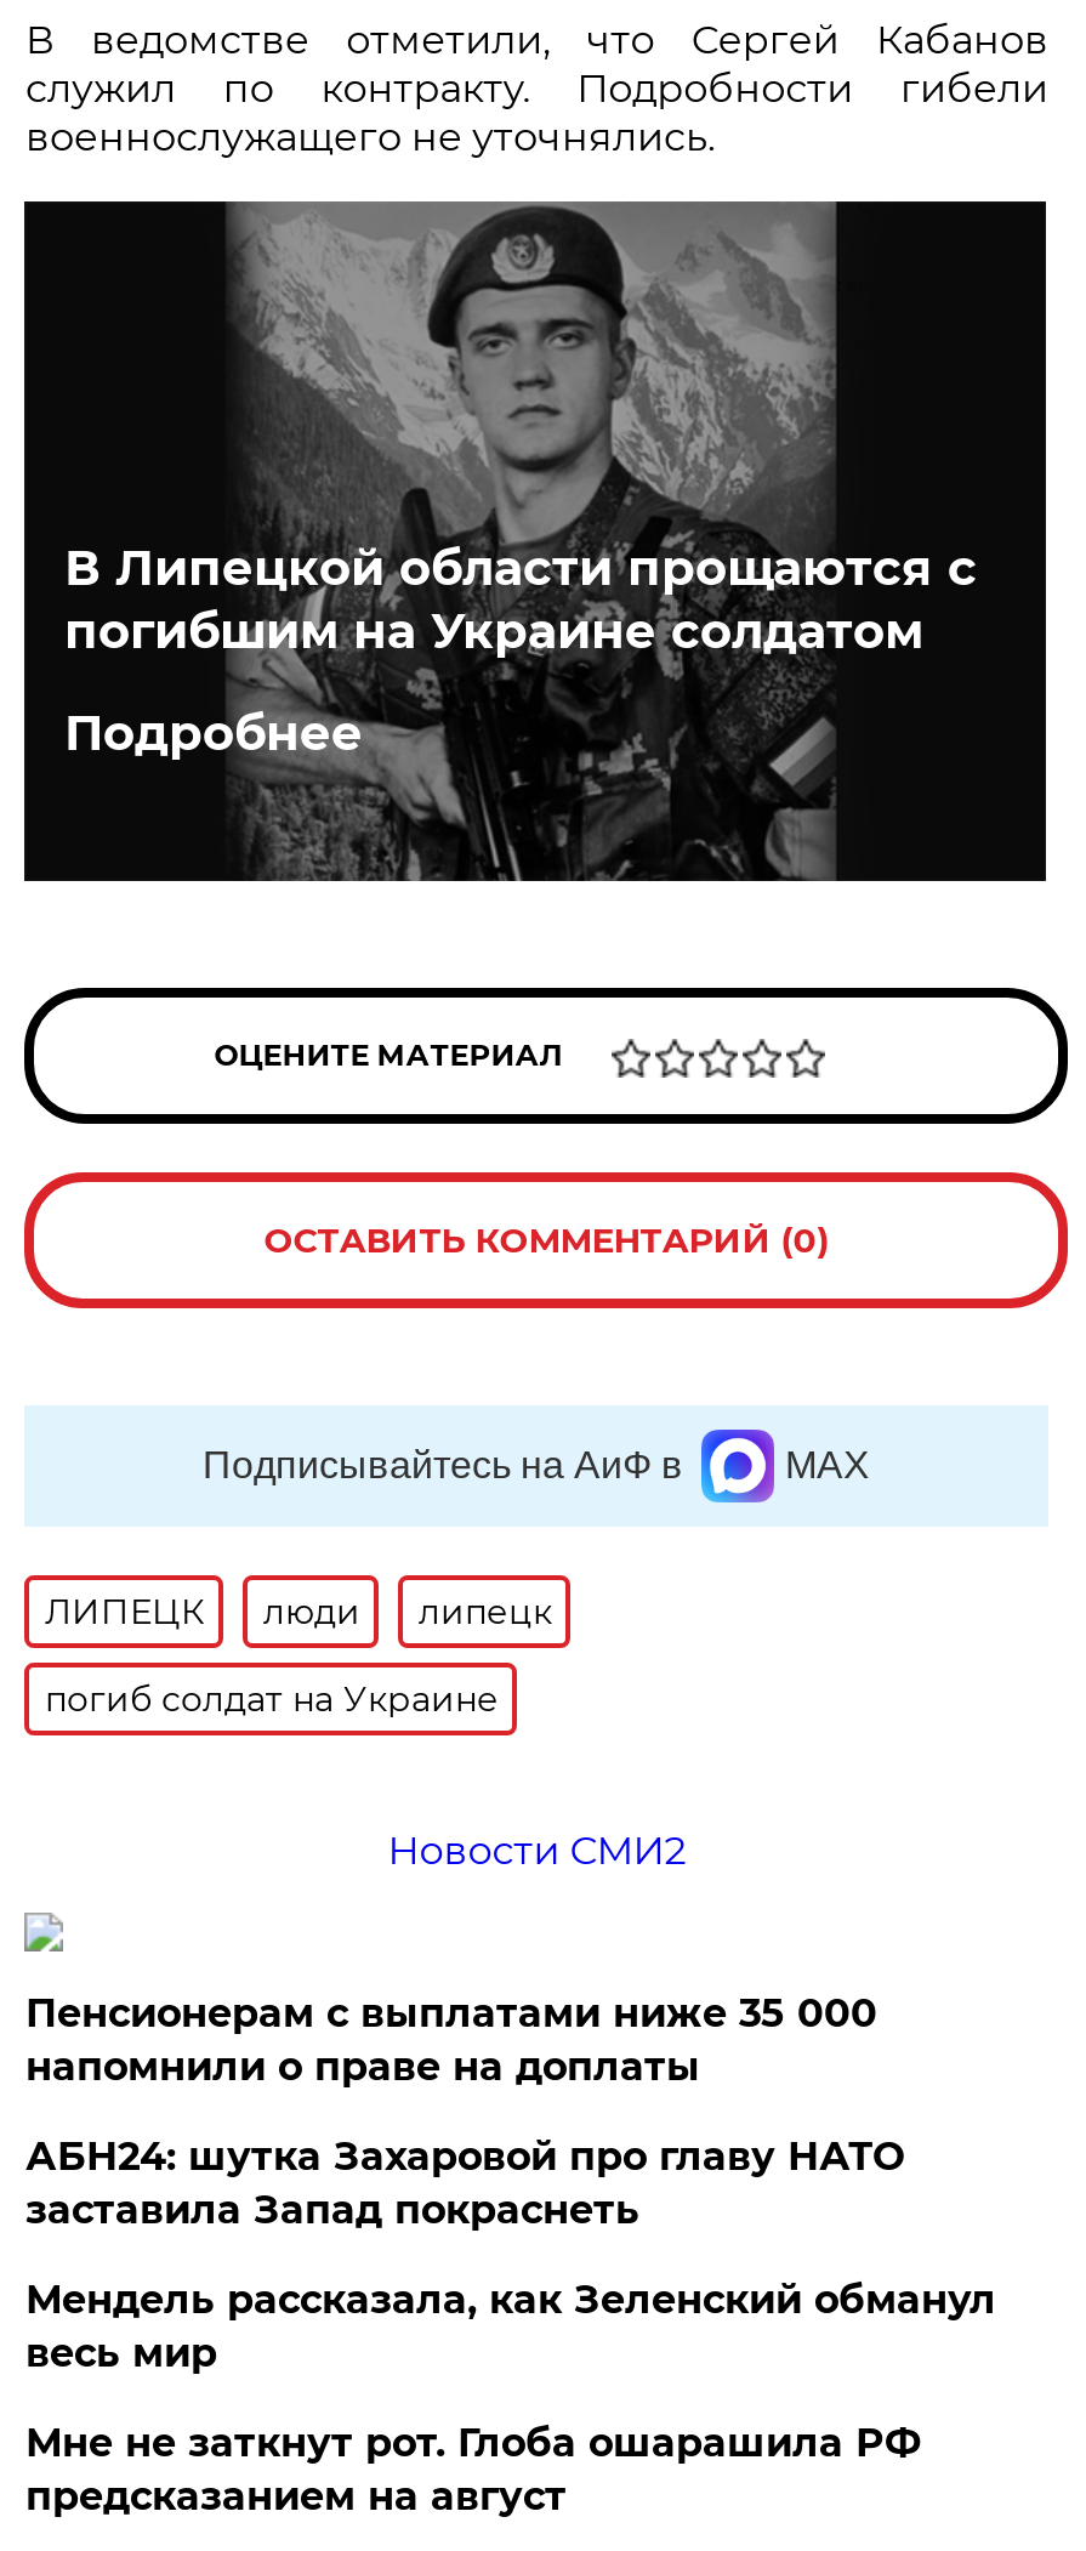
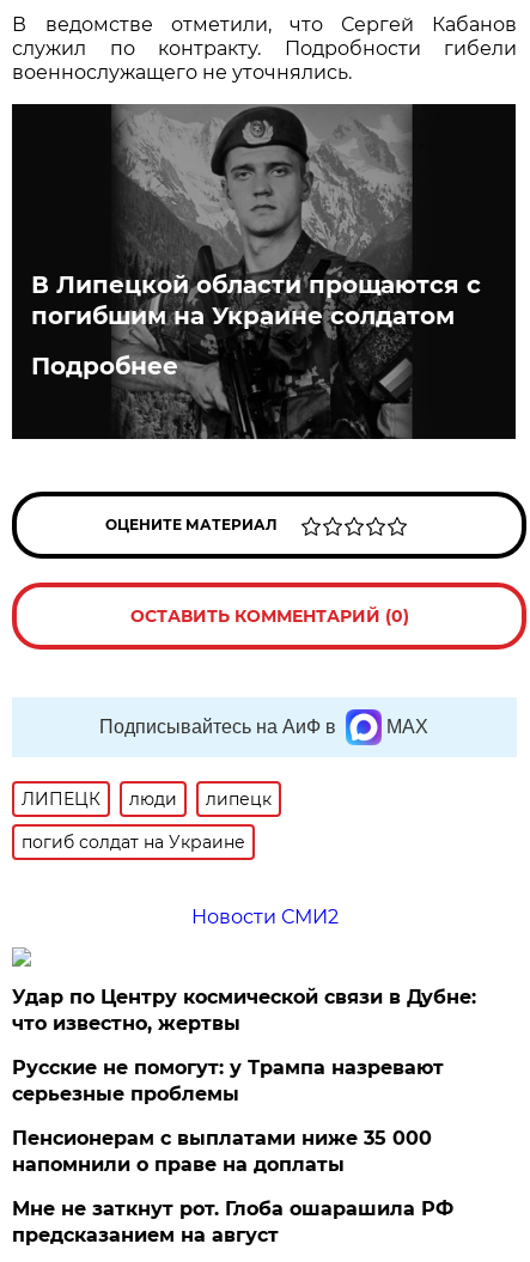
+ Удар по Центру космической связи в Дубне:
+ что известно, жертвы
+ Русские не помогут: у Трампа назревают
+ серьезные проблемы

moved down: Пенсионерам с выплатами ниже 35 000 | напомнили о праве на доплаты

- АБН24: шутка Захаровой про главу НАТО
- заставила Запад покраснеть
- Мендель рассказала, как Зеленский обманул
- весь мир
